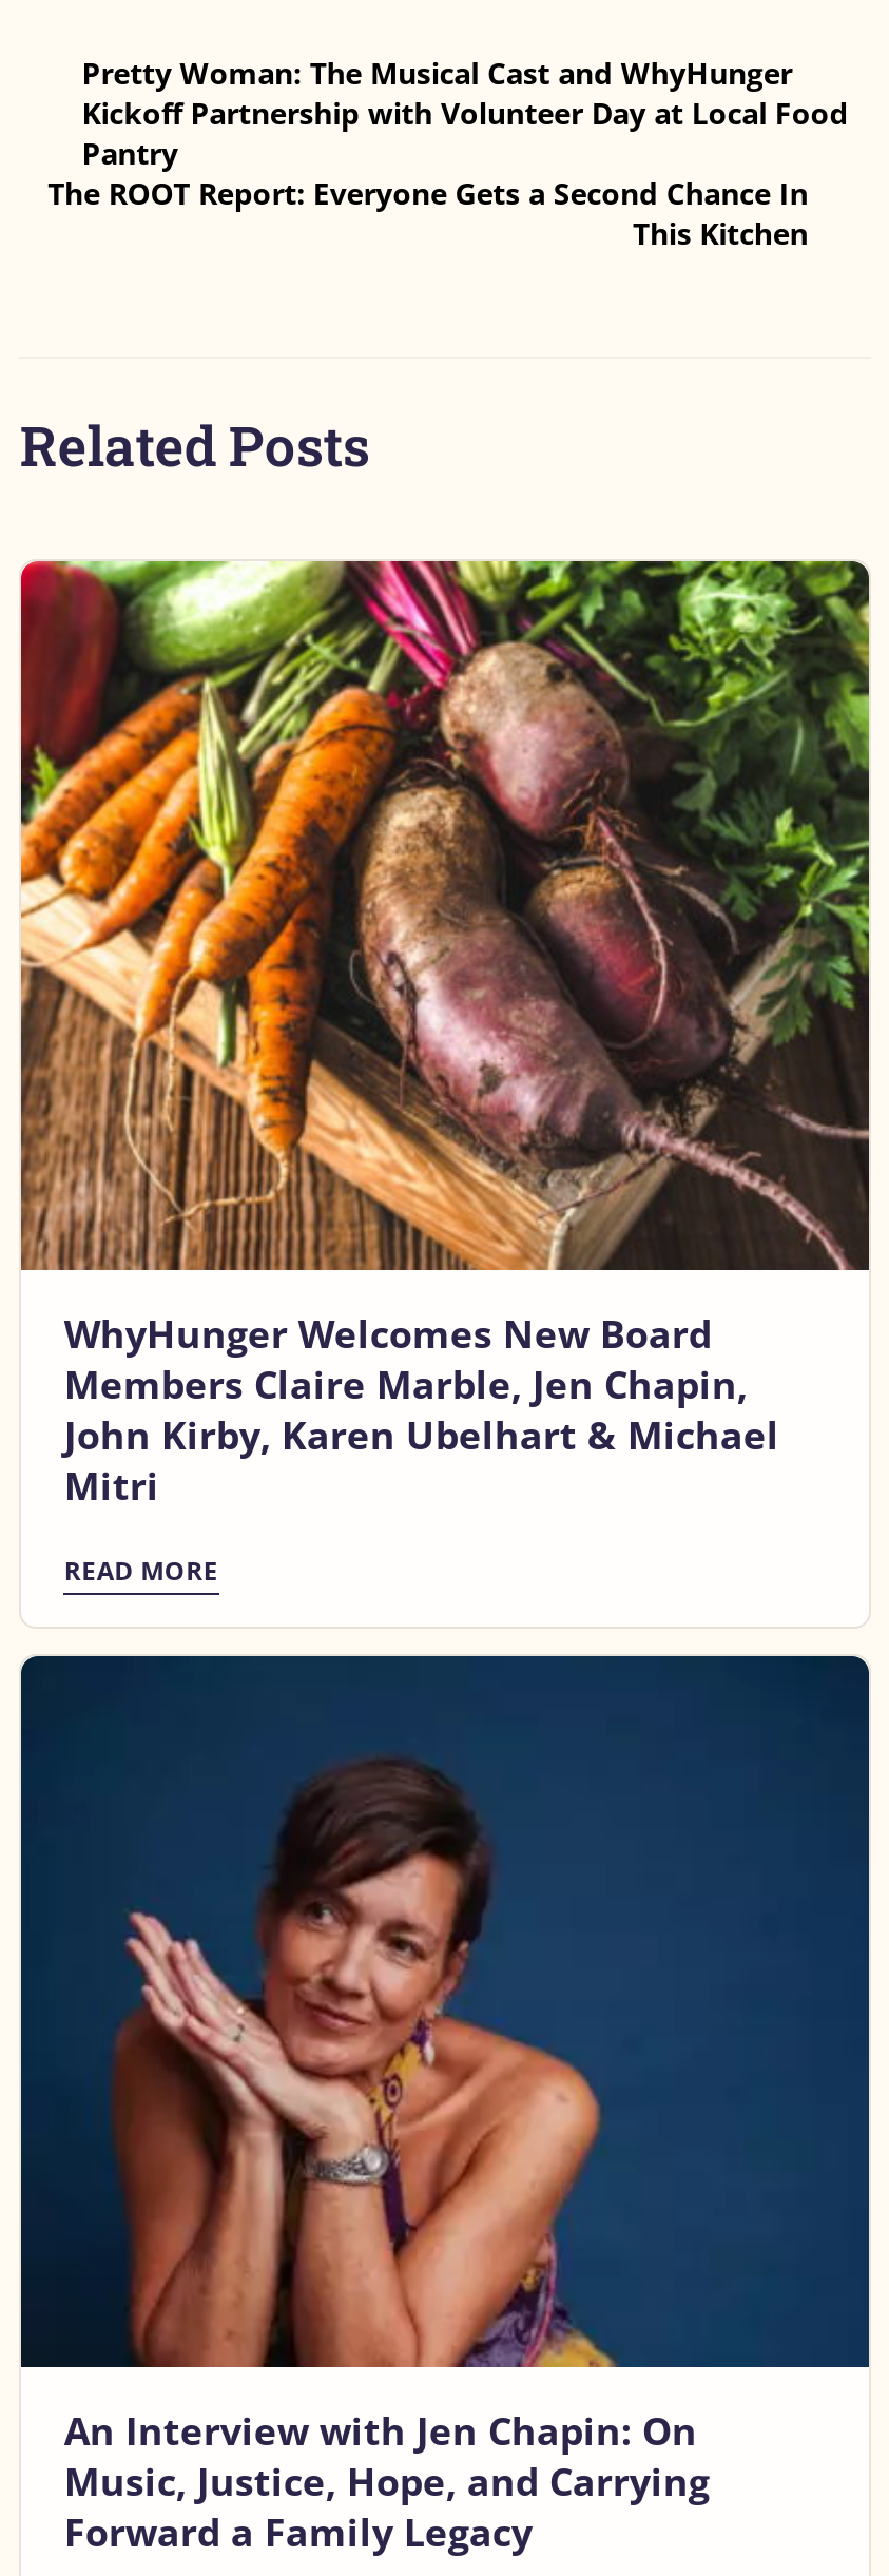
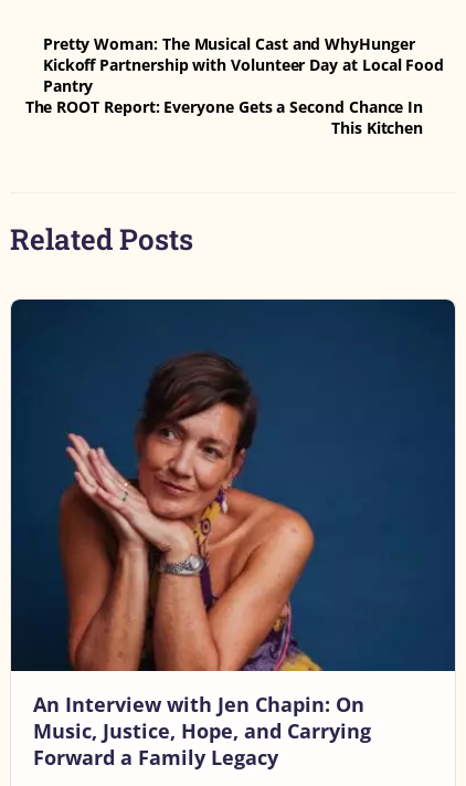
- [image]
- WhyHunger Welcomes New Board
- Members Claire Marble, Jen Chapin,
- John Kirby, Karen Ubelhart & Michael
- Mitri
- READ MORE
